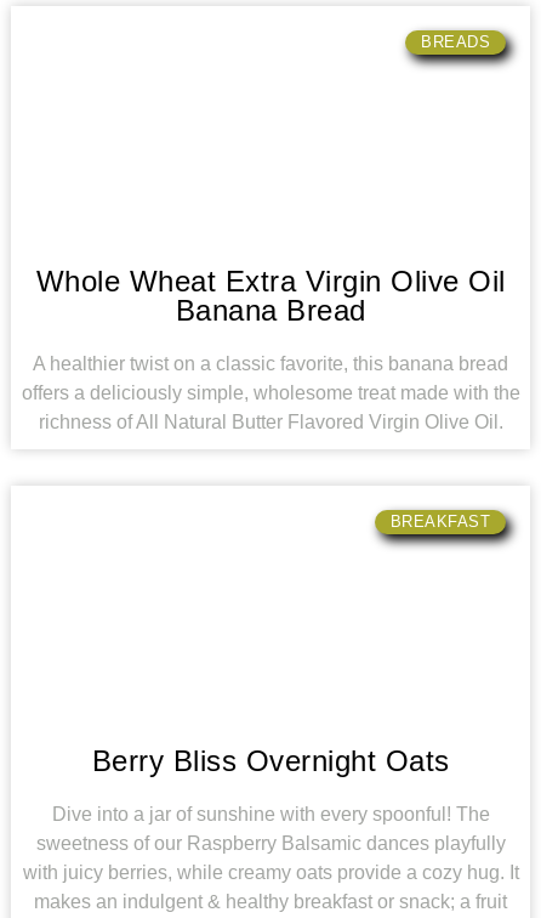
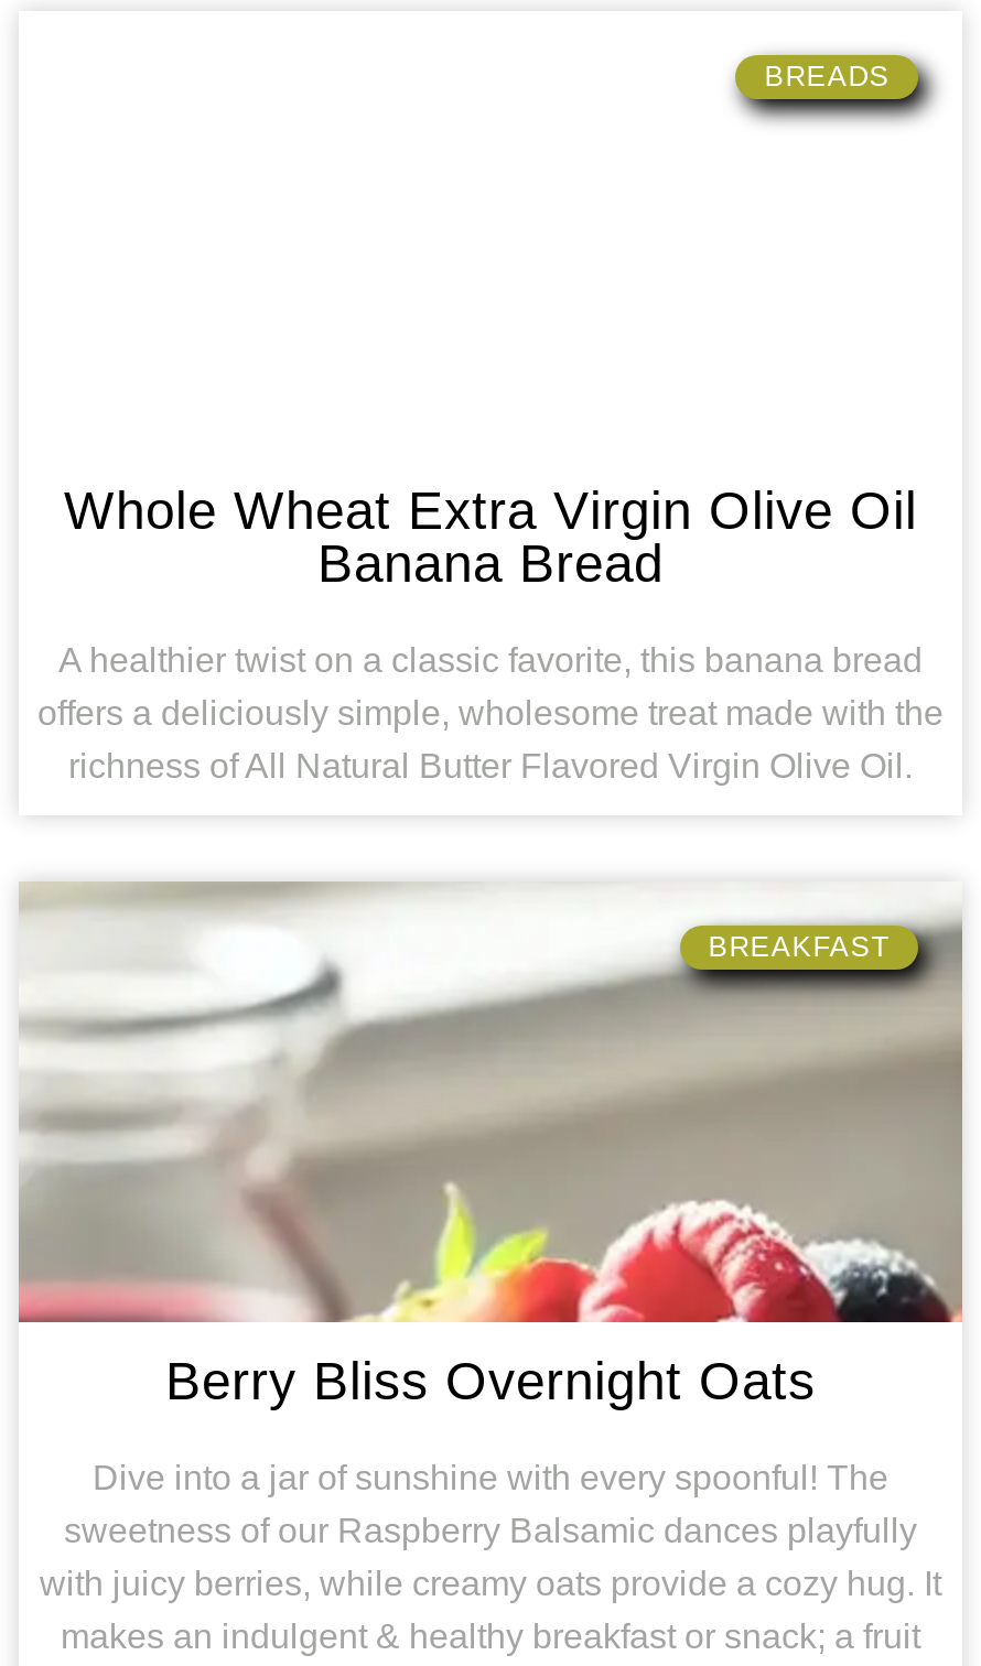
+ [image]
